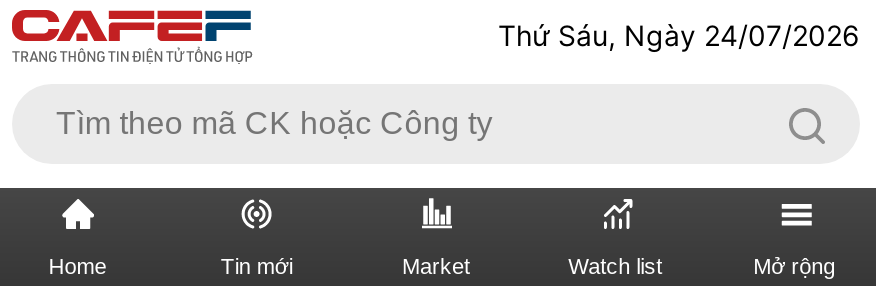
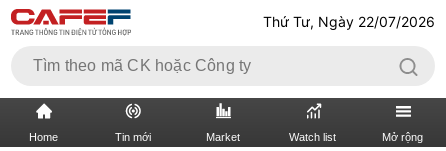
- Thứ Sáu, Ngày 24/07/2026
+ Thứ Tư, Ngày 22/07/2026
